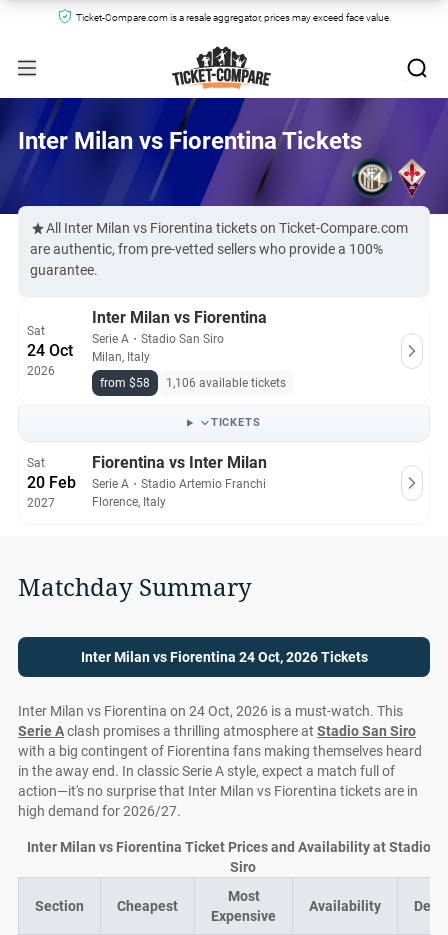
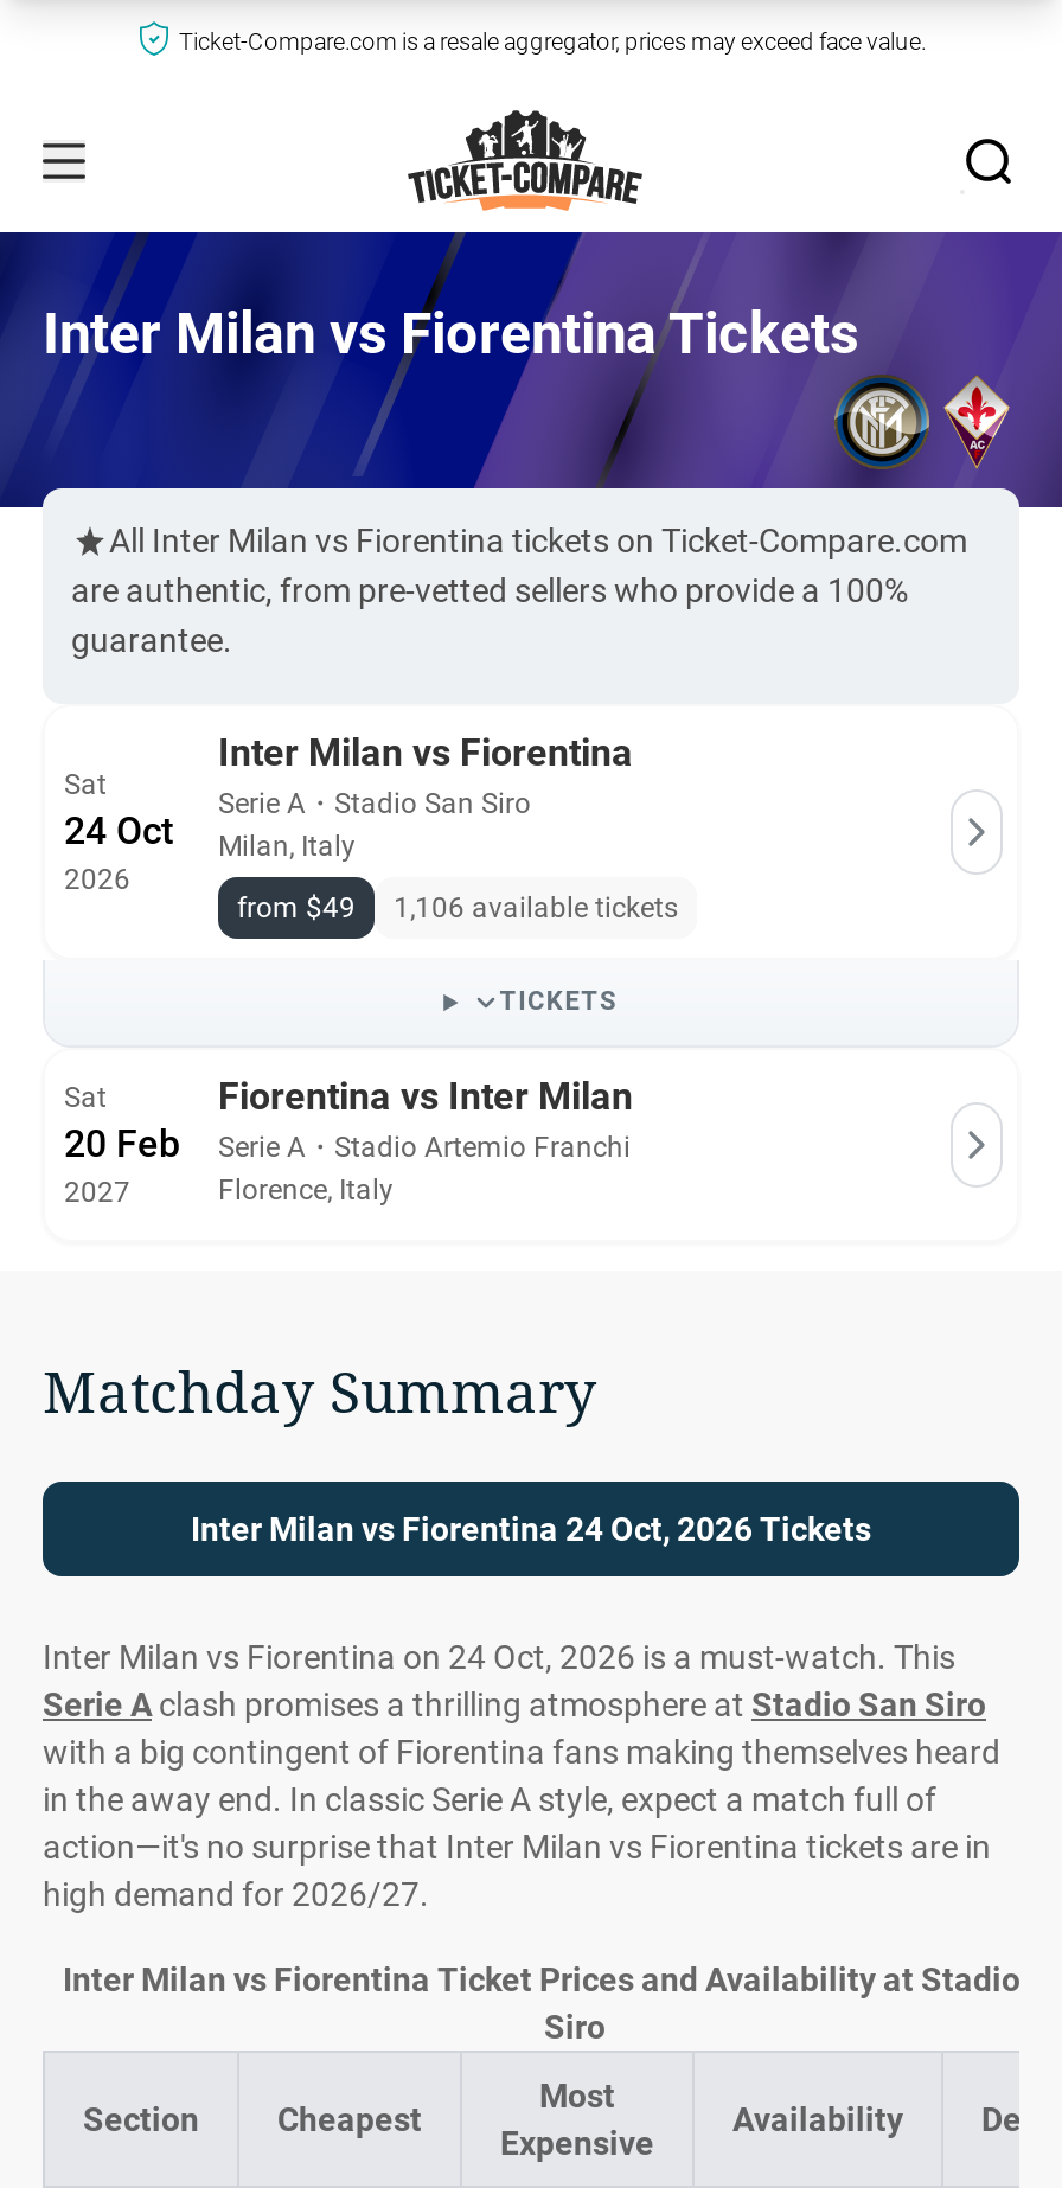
- from $58 1,106 available tickets
+ from $49 1,106 available tickets
